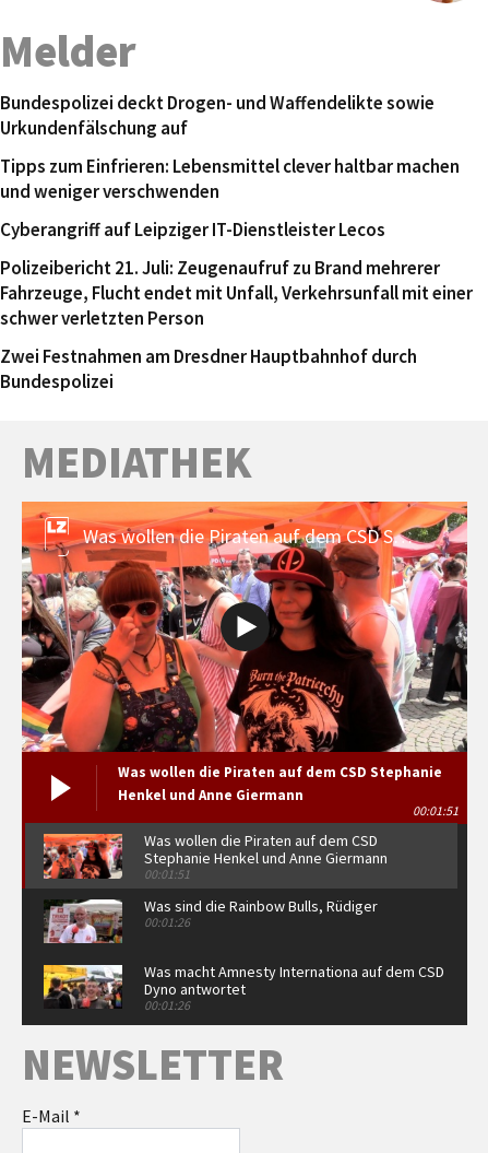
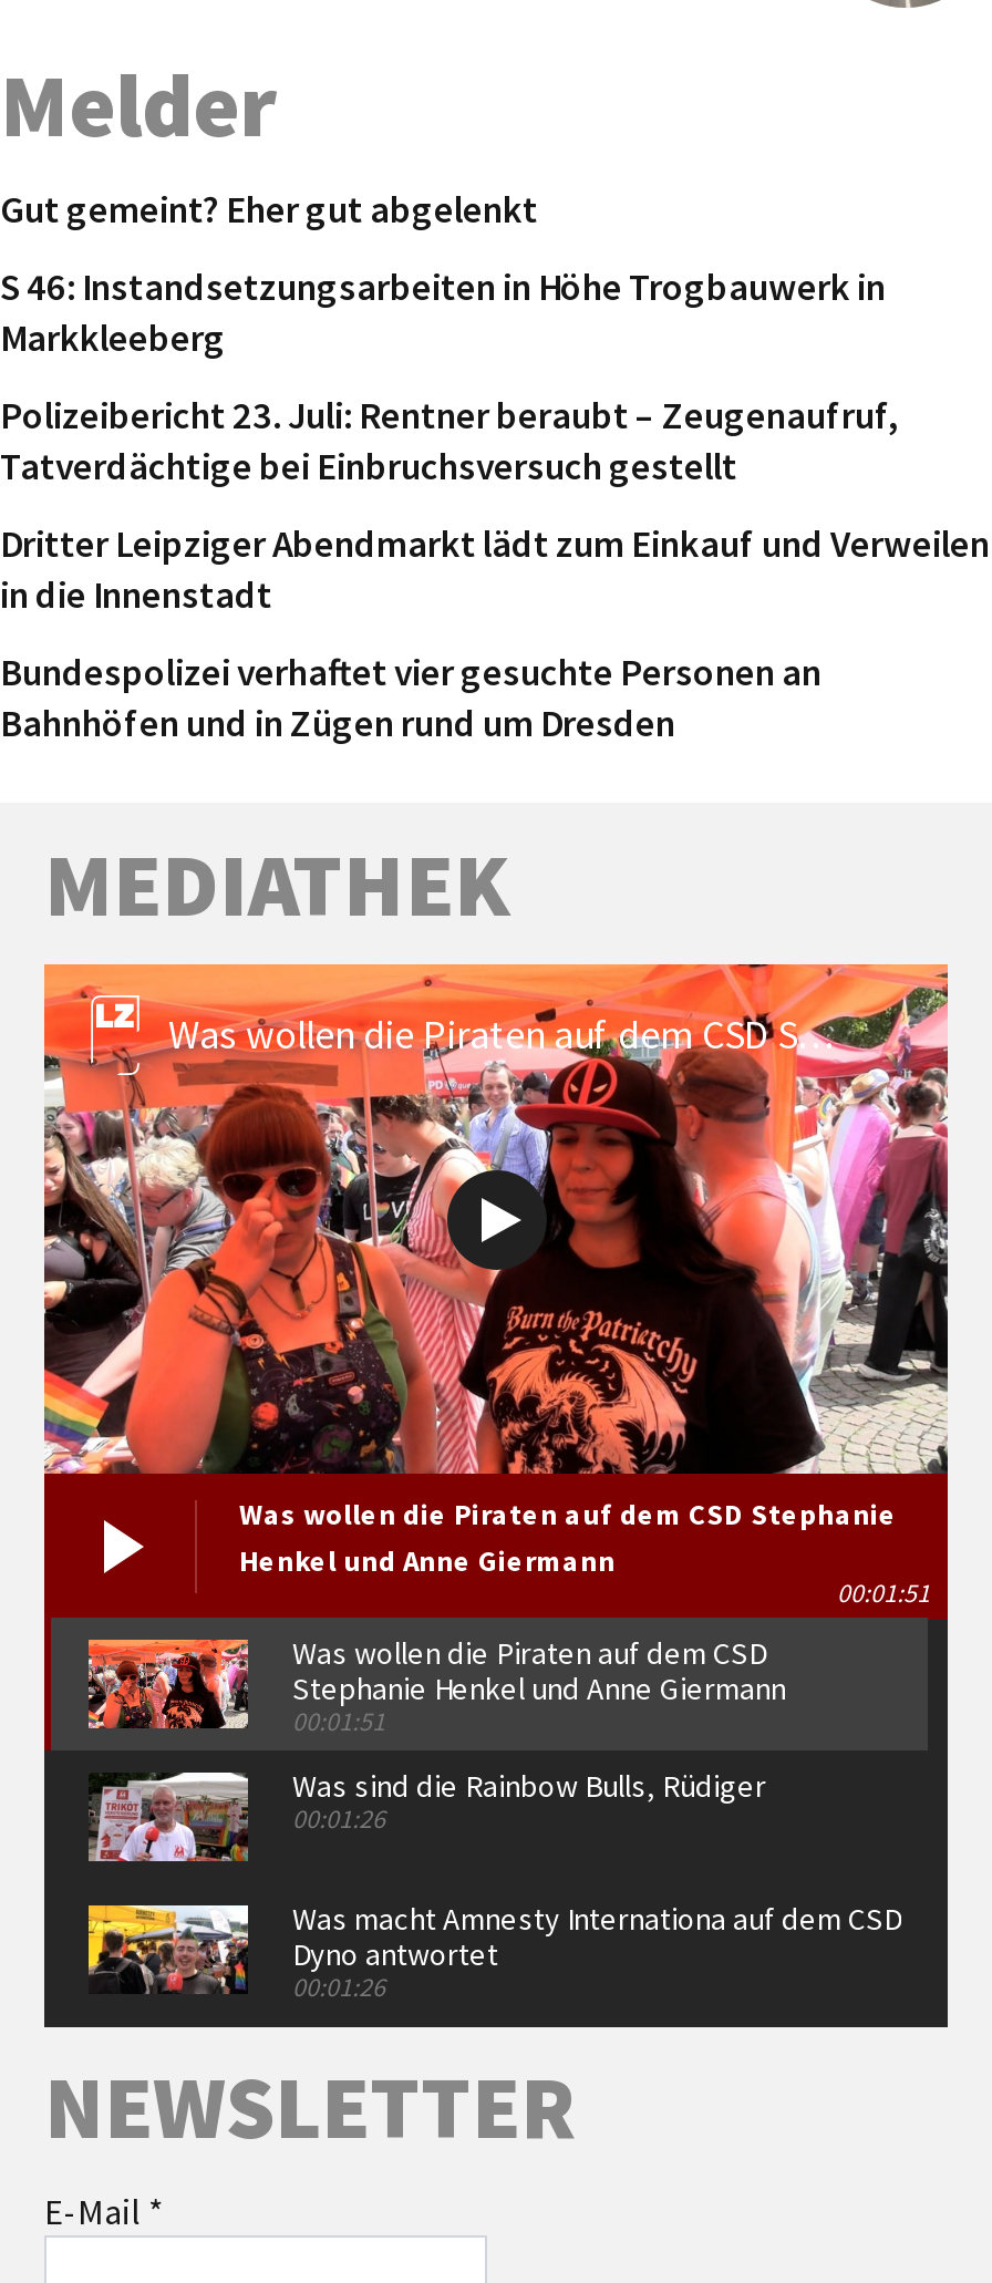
- Bundespolizei deckt Drogen- und Waffendelikte sowie
- Urkundenfälschung auf
+ Gut gemeint? Eher gut abgelenkt

- Tipps zum Einfrieren: Lebensmittel clever haltbar machen
- und weniger verschwenden
+ S 46: Instandsetzungsarbeiten in Höhe Trogbauwerk in
+ Markkleeberg

- Cyberangriff auf Leipziger IT-Dienstleister Lecos
+ Polizeibericht 23. Juli: Rentner beraubt – Zeugenaufruf,
+ Tatverdächtige bei Einbruchsversuch gestellt

- Polizeibericht 21. Juli: Zeugenaufruf zu Brand mehrerer
- Fahrzeuge, Flucht endet mit Unfall, Verkehrsunfall mit einer
- schwer verletzten Person
+ Dritter Leipziger Abendmarkt lädt zum Einkauf und Verweilen
+ in die Innenstadt

- Zwei Festnahmen am Dresdner Hauptbahnhof durch
- Bundespolizei
+ Bundespolizei verhaftet vier gesuchte Personen an
+ Bahnhöfen und in Zügen rund um Dresden
